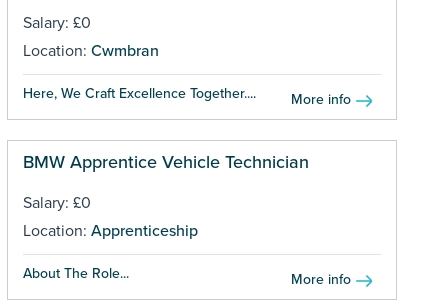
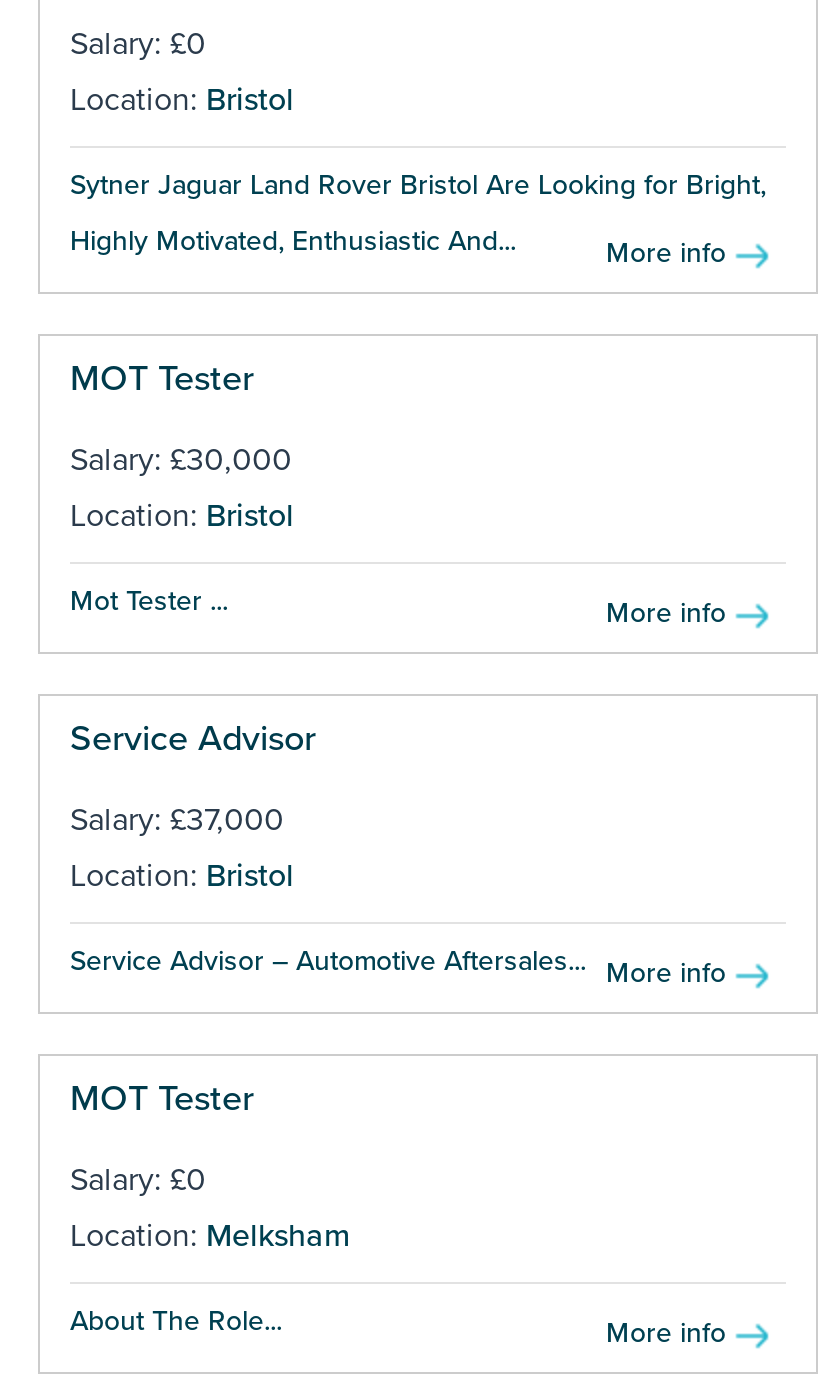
- Location: Cwmbran
- Here, We Craft Excellence Together....
+ Location: Bristol
+ Sytner Jaguar Land Rover Bristol Are Looking for Bright,
+ Highly Motivated, Enthusiastic And...

- BMW Apprentice Vehicle Technician
+ MOT Tester
+ Salary: £30,000
+ Location: Bristol
+ Mot Tester ...
+ More info
+ Service Advisor
+ Salary: £37,000
+ Location: Bristol
+ Service Advisor – Automotive Aftersales... More info
+ MOT Tester

- Location: Apprenticeship
+ Location: Melksham
